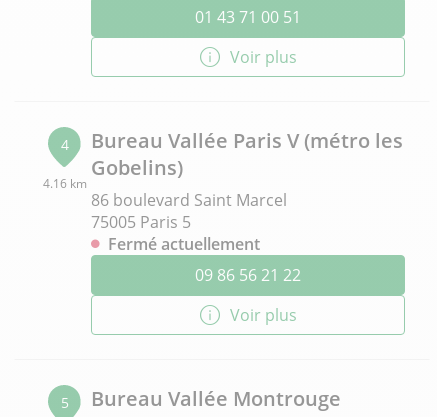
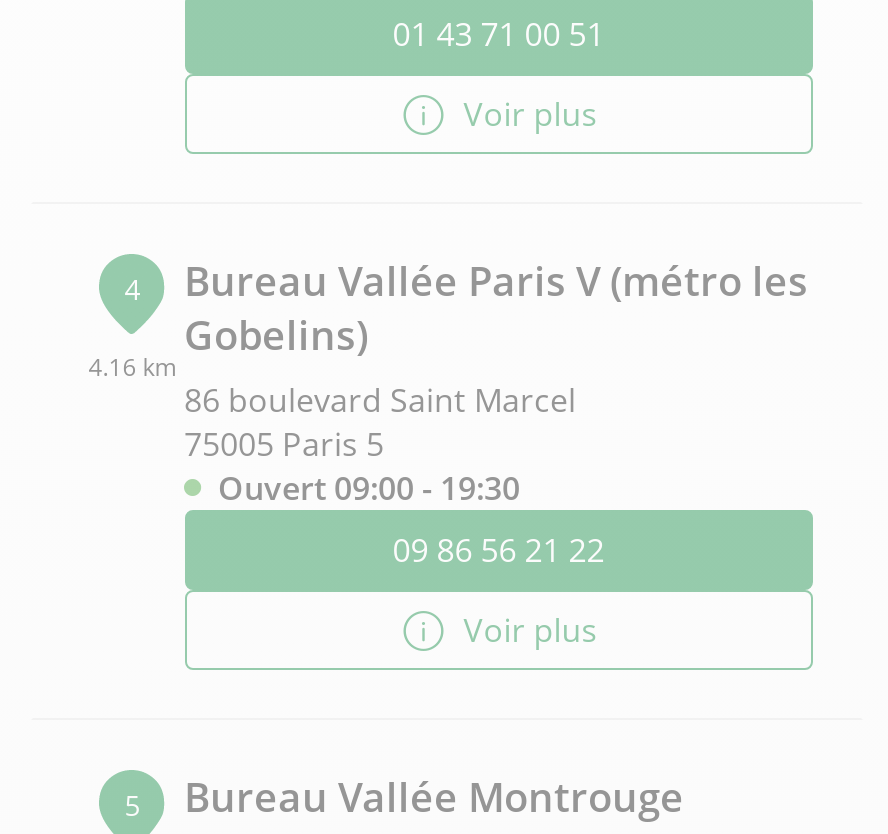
- Fermé actuellement
+ Ouvert 09:00 - 19:30
